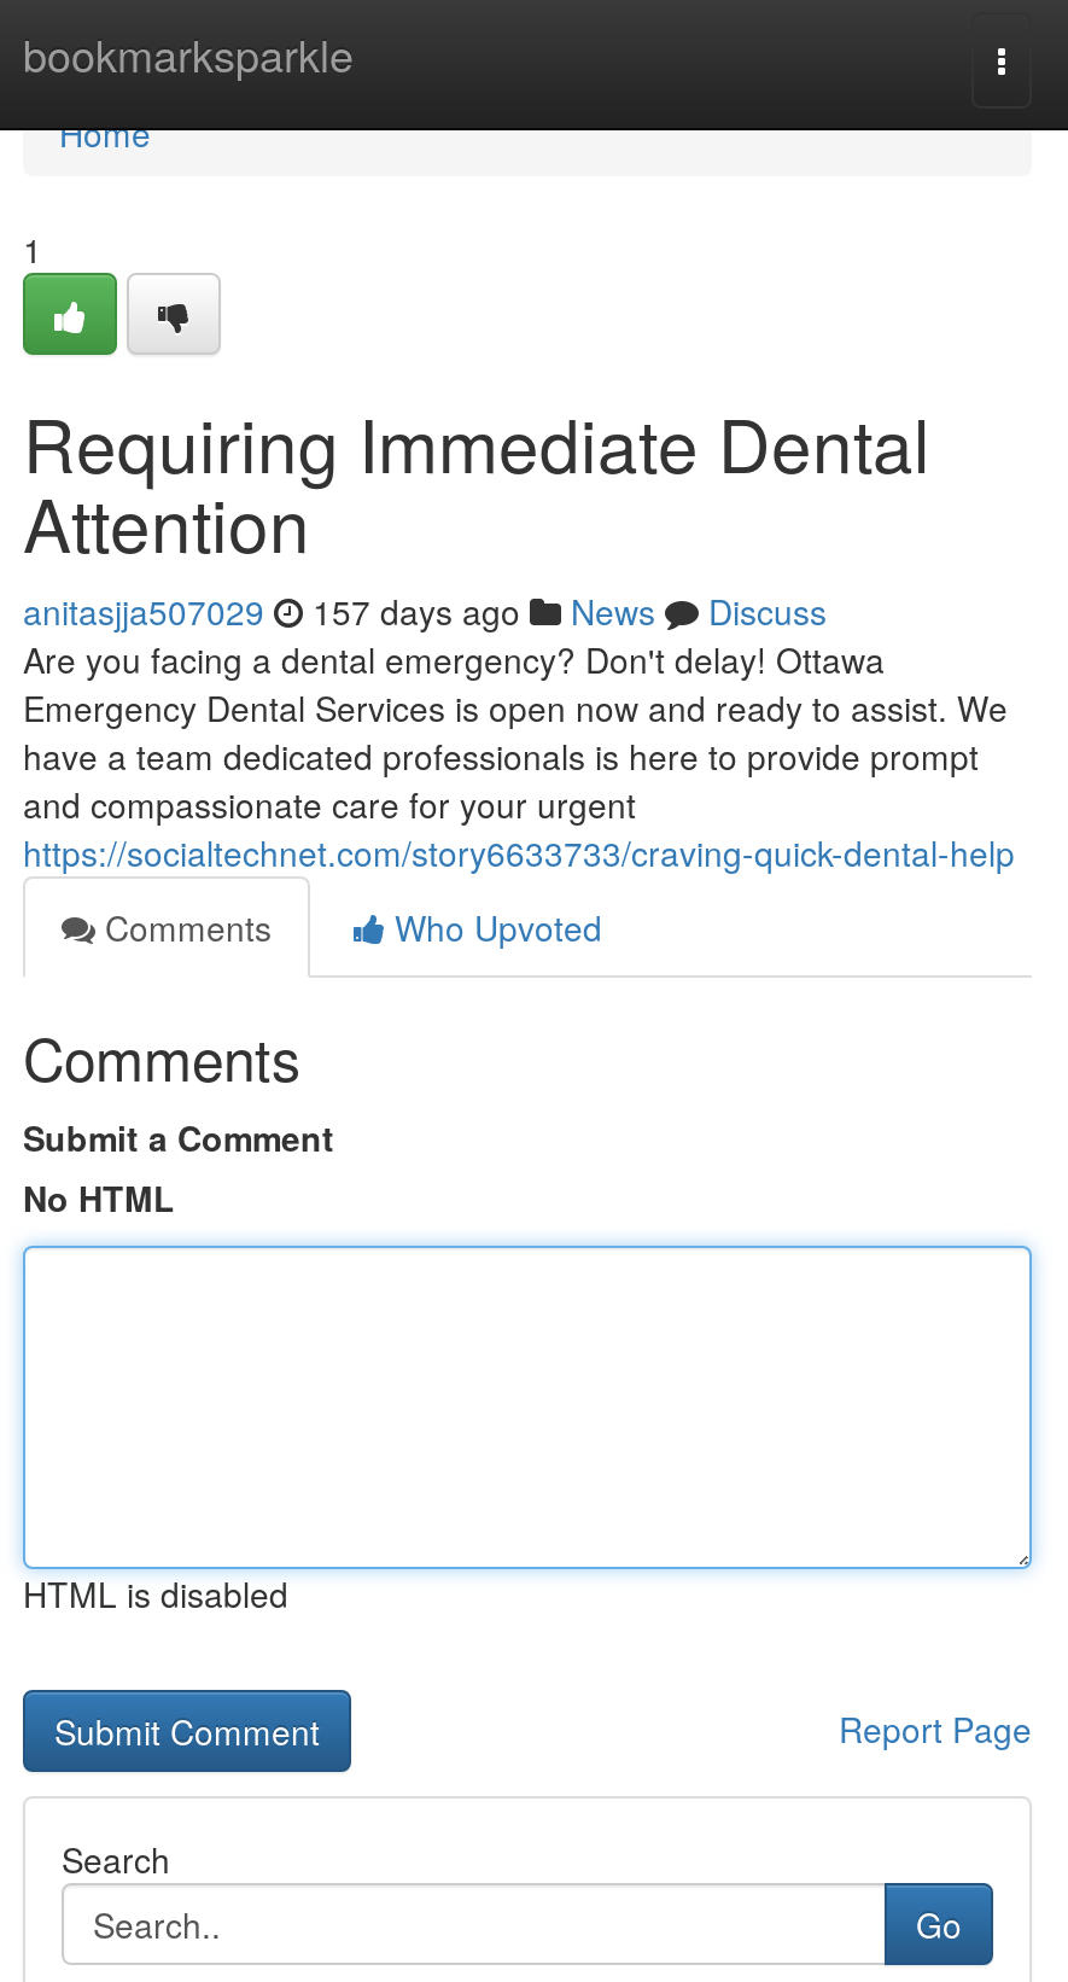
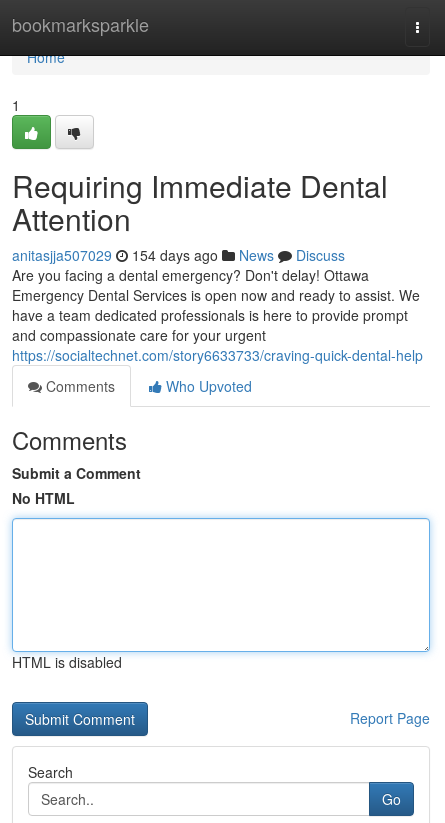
- anitasjja507029 157 days ago News Discuss
+ anitasjja507029 154 days ago News Discuss
